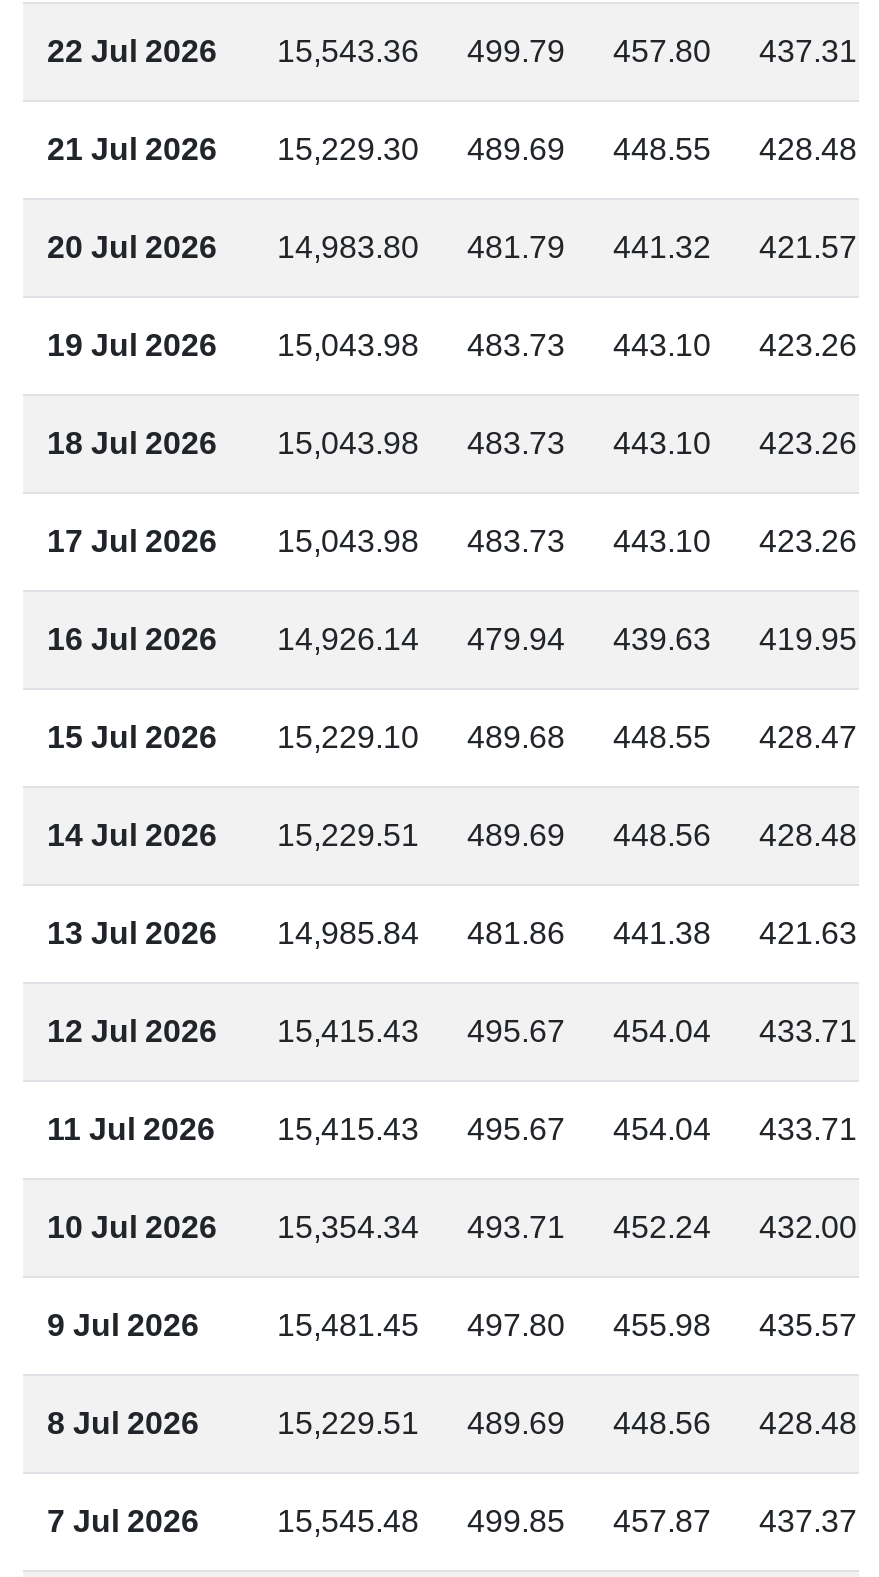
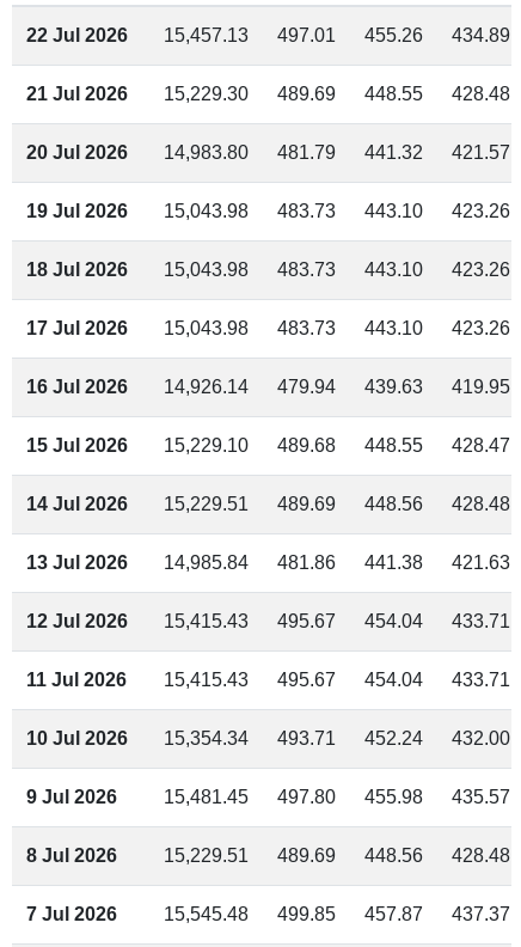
- 15,543.36
+ 15,457.13

- 499.79
+ 497.01

- 457.80
+ 455.26

- 437.31
+ 434.89
